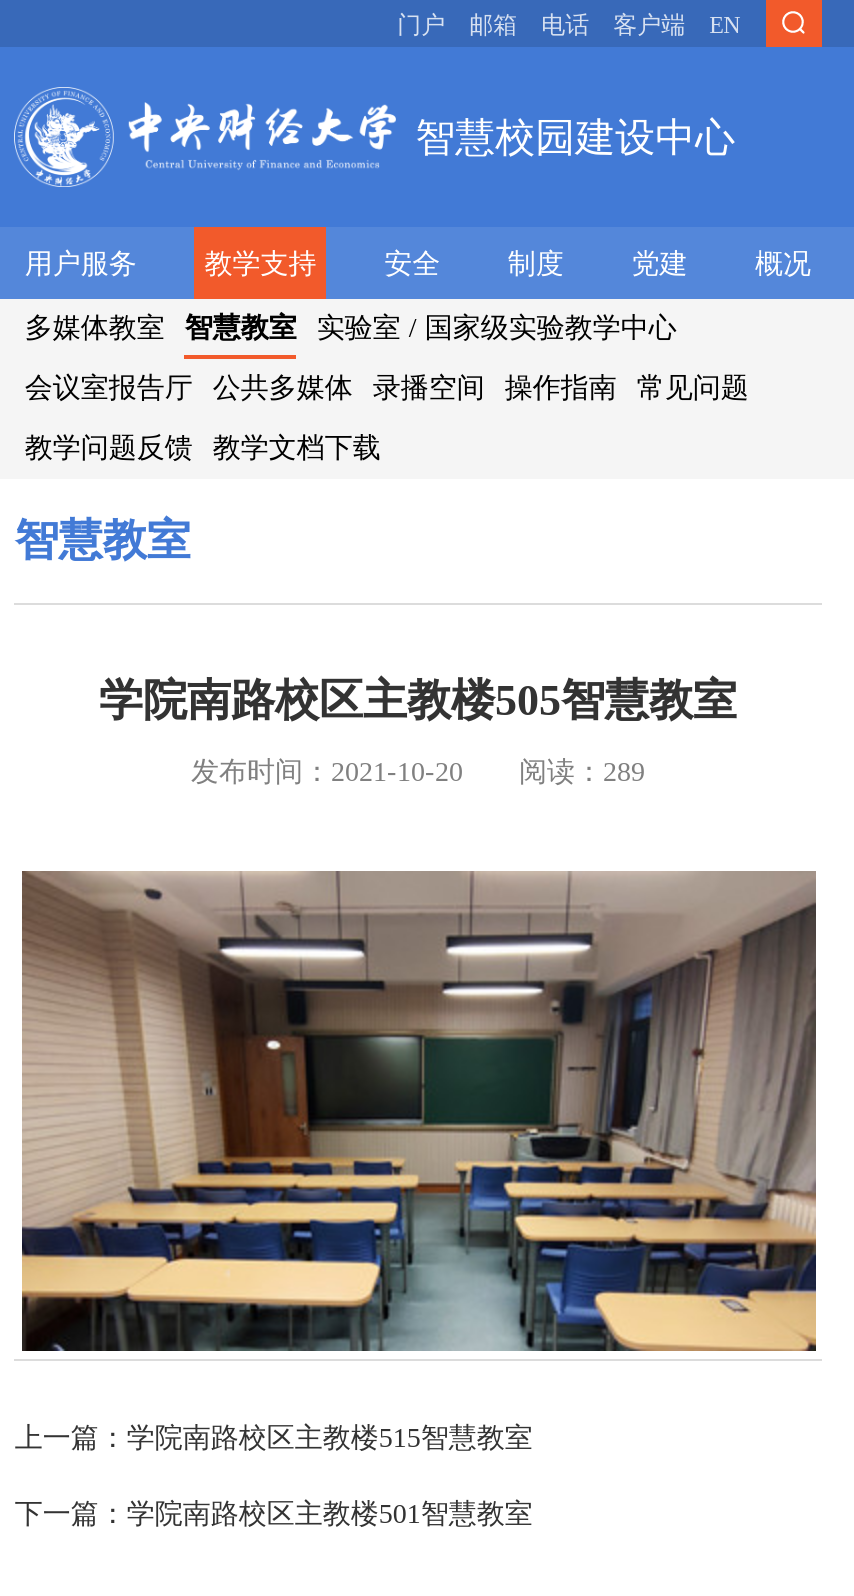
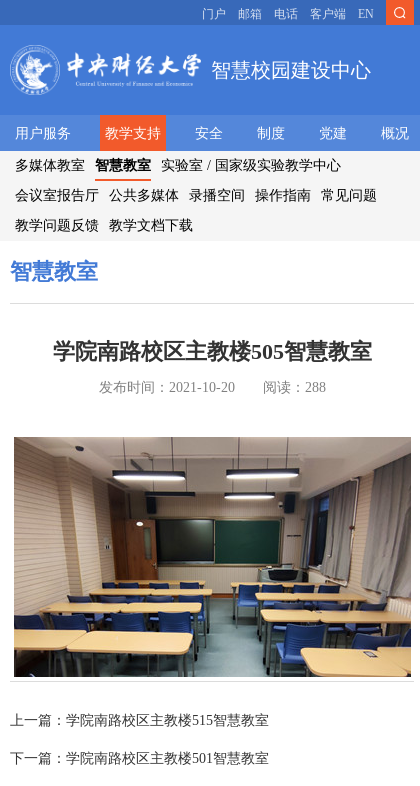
- 发布时间：2021-10-20 阅读：289
+ 发布时间：2021-10-20 阅读：288
